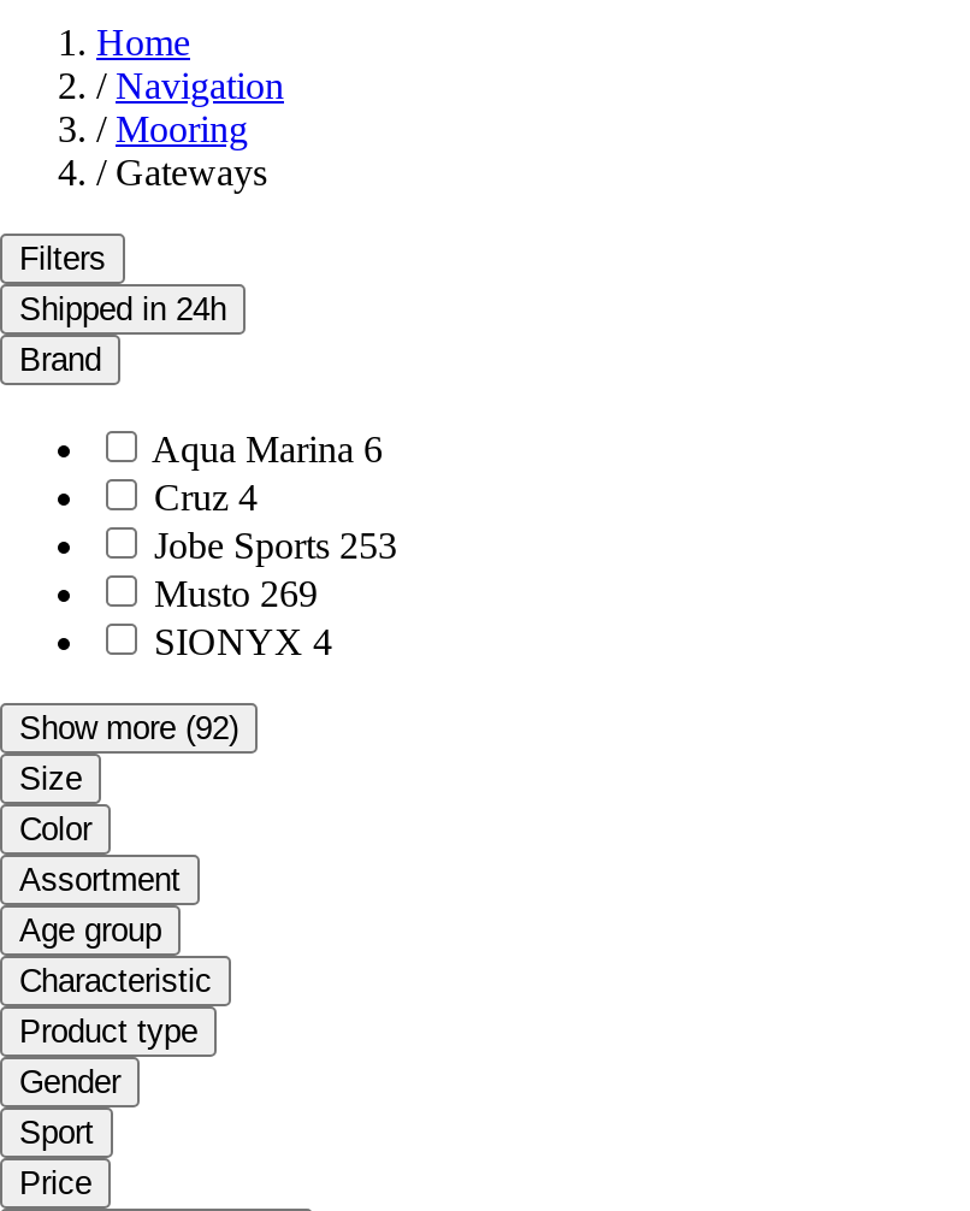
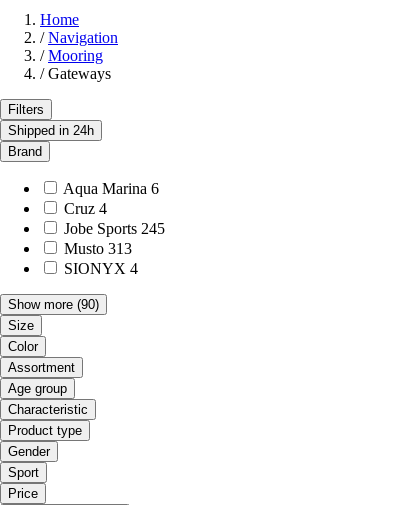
- Jobe Sports 253
+ Jobe Sports 245

- Musto 269
+ Musto 313

- Show more (92)
+ Show more (90)
